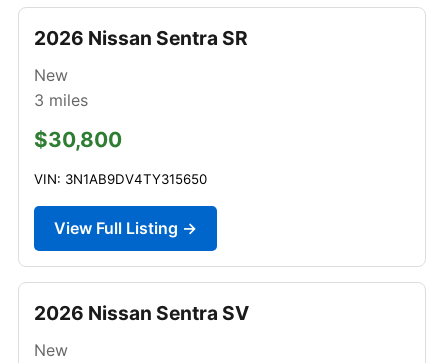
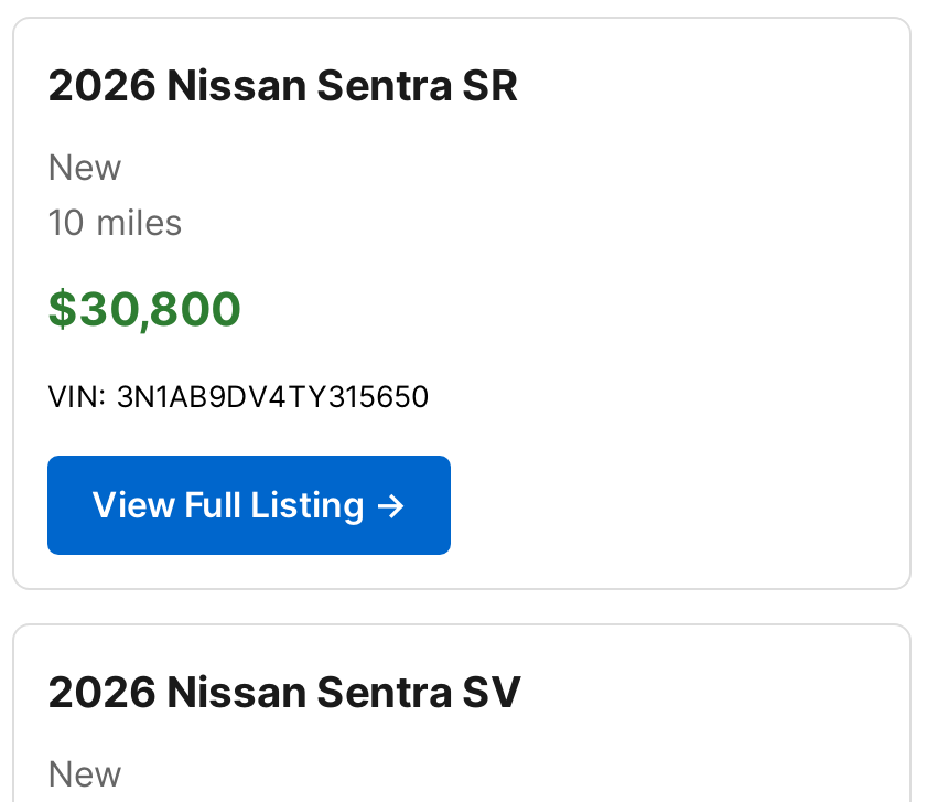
- 3 miles
+ 10 miles
